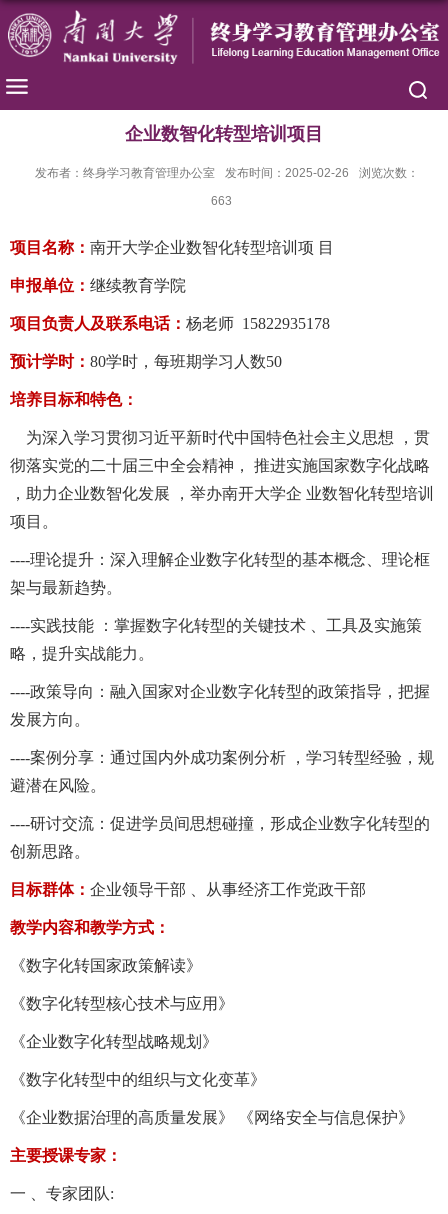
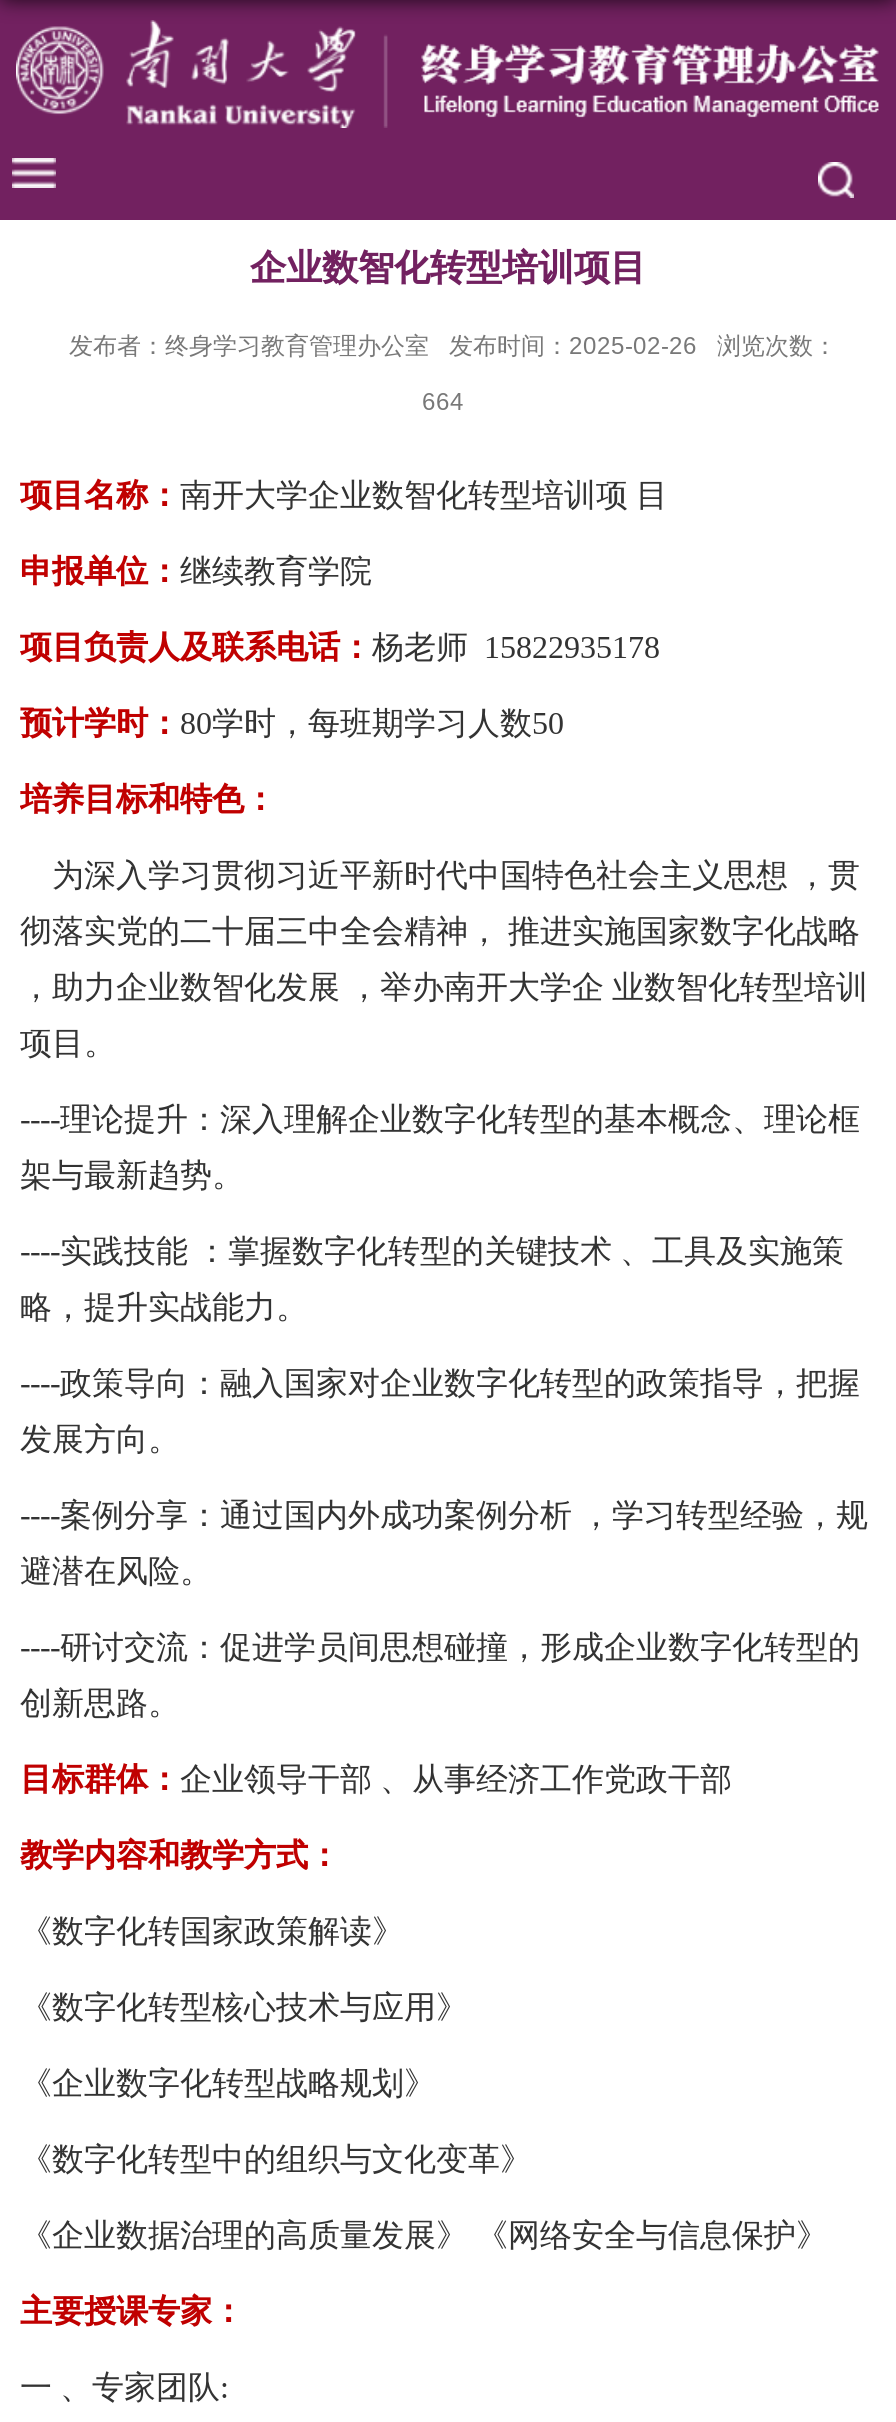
- 663
+ 664
